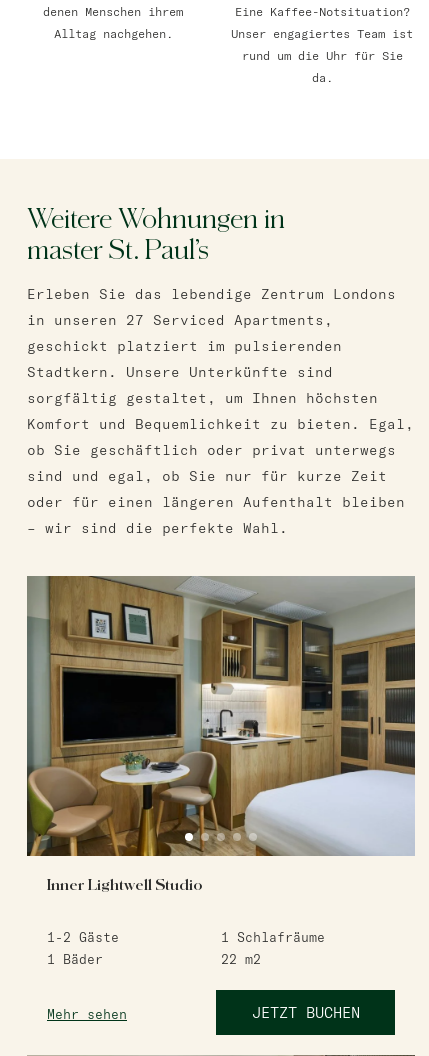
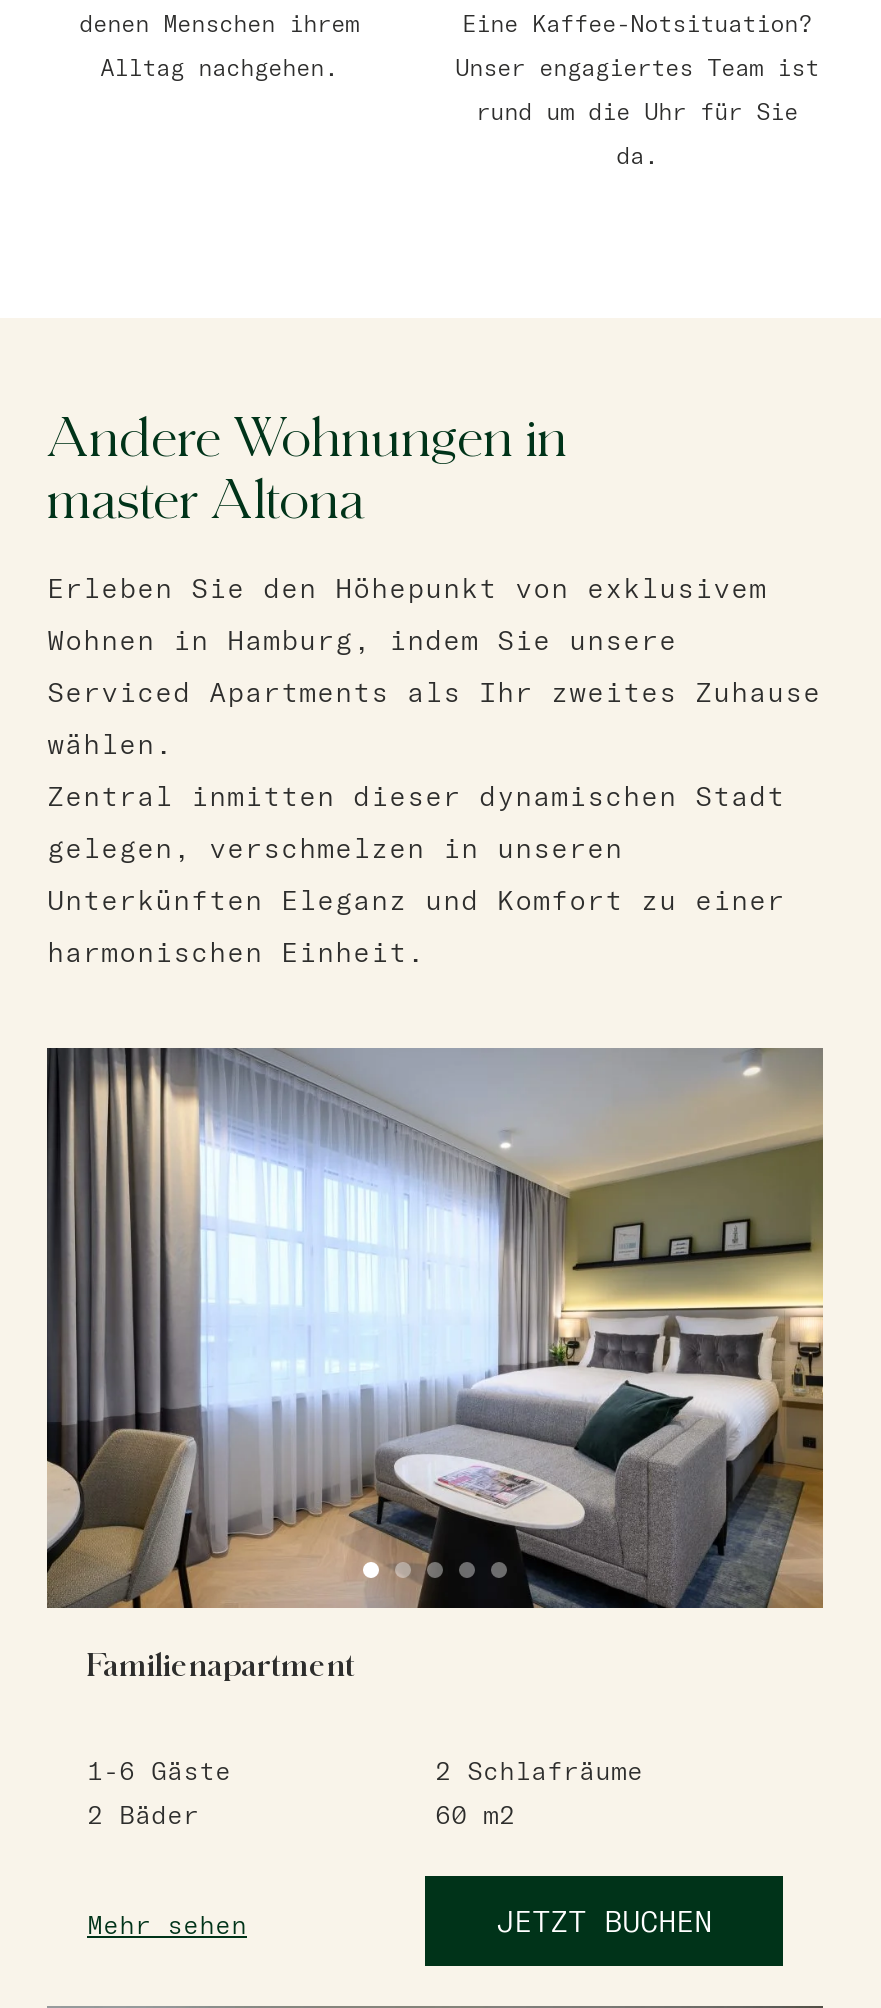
- Weitere Wohnungen in
- master St. Paul’s
+ Andere Wohnungen in
+ master Altona

- Erleben Sie das lebendige Zentrum Londons
- in unseren 27 Serviced Apartments,
- geschickt platziert im pulsierenden
- Stadtkern. Unsere Unterkünfte sind
- sorgfältig gestaltet, um Ihnen höchsten
- Komfort und Bequemlichkeit zu bieten. Egal,
- ob Sie geschäftlich oder privat unterwegs
- sind und egal, ob Sie nur für kurze Zeit
- oder für einen längeren Aufenthalt bleiben
- – wir sind die perfekte Wahl.
+ Erleben Sie den Höhepunkt von exklusivem
+ Wohnen in Hamburg, indem Sie unsere
+ Serviced Apartments als Ihr zweites Zuhause
+ wählen.
+ Zentral inmitten dieser dynamischen Stadt
+ gelegen, verschmelzen in unseren
+ Unterkünften Eleganz und Komfort zu einer
+ harmonischen Einheit.

- [image]
- Inner Lightwell Studio
+ [image]
+ Familienapartment

- 1-2 Gäste
- 1 Schlafräume
- 1 Bäder
- 22 m2
+ 1-6 Gäste
+ 2 Schlafräume
+ 2 Bäder
+ 60 m2
